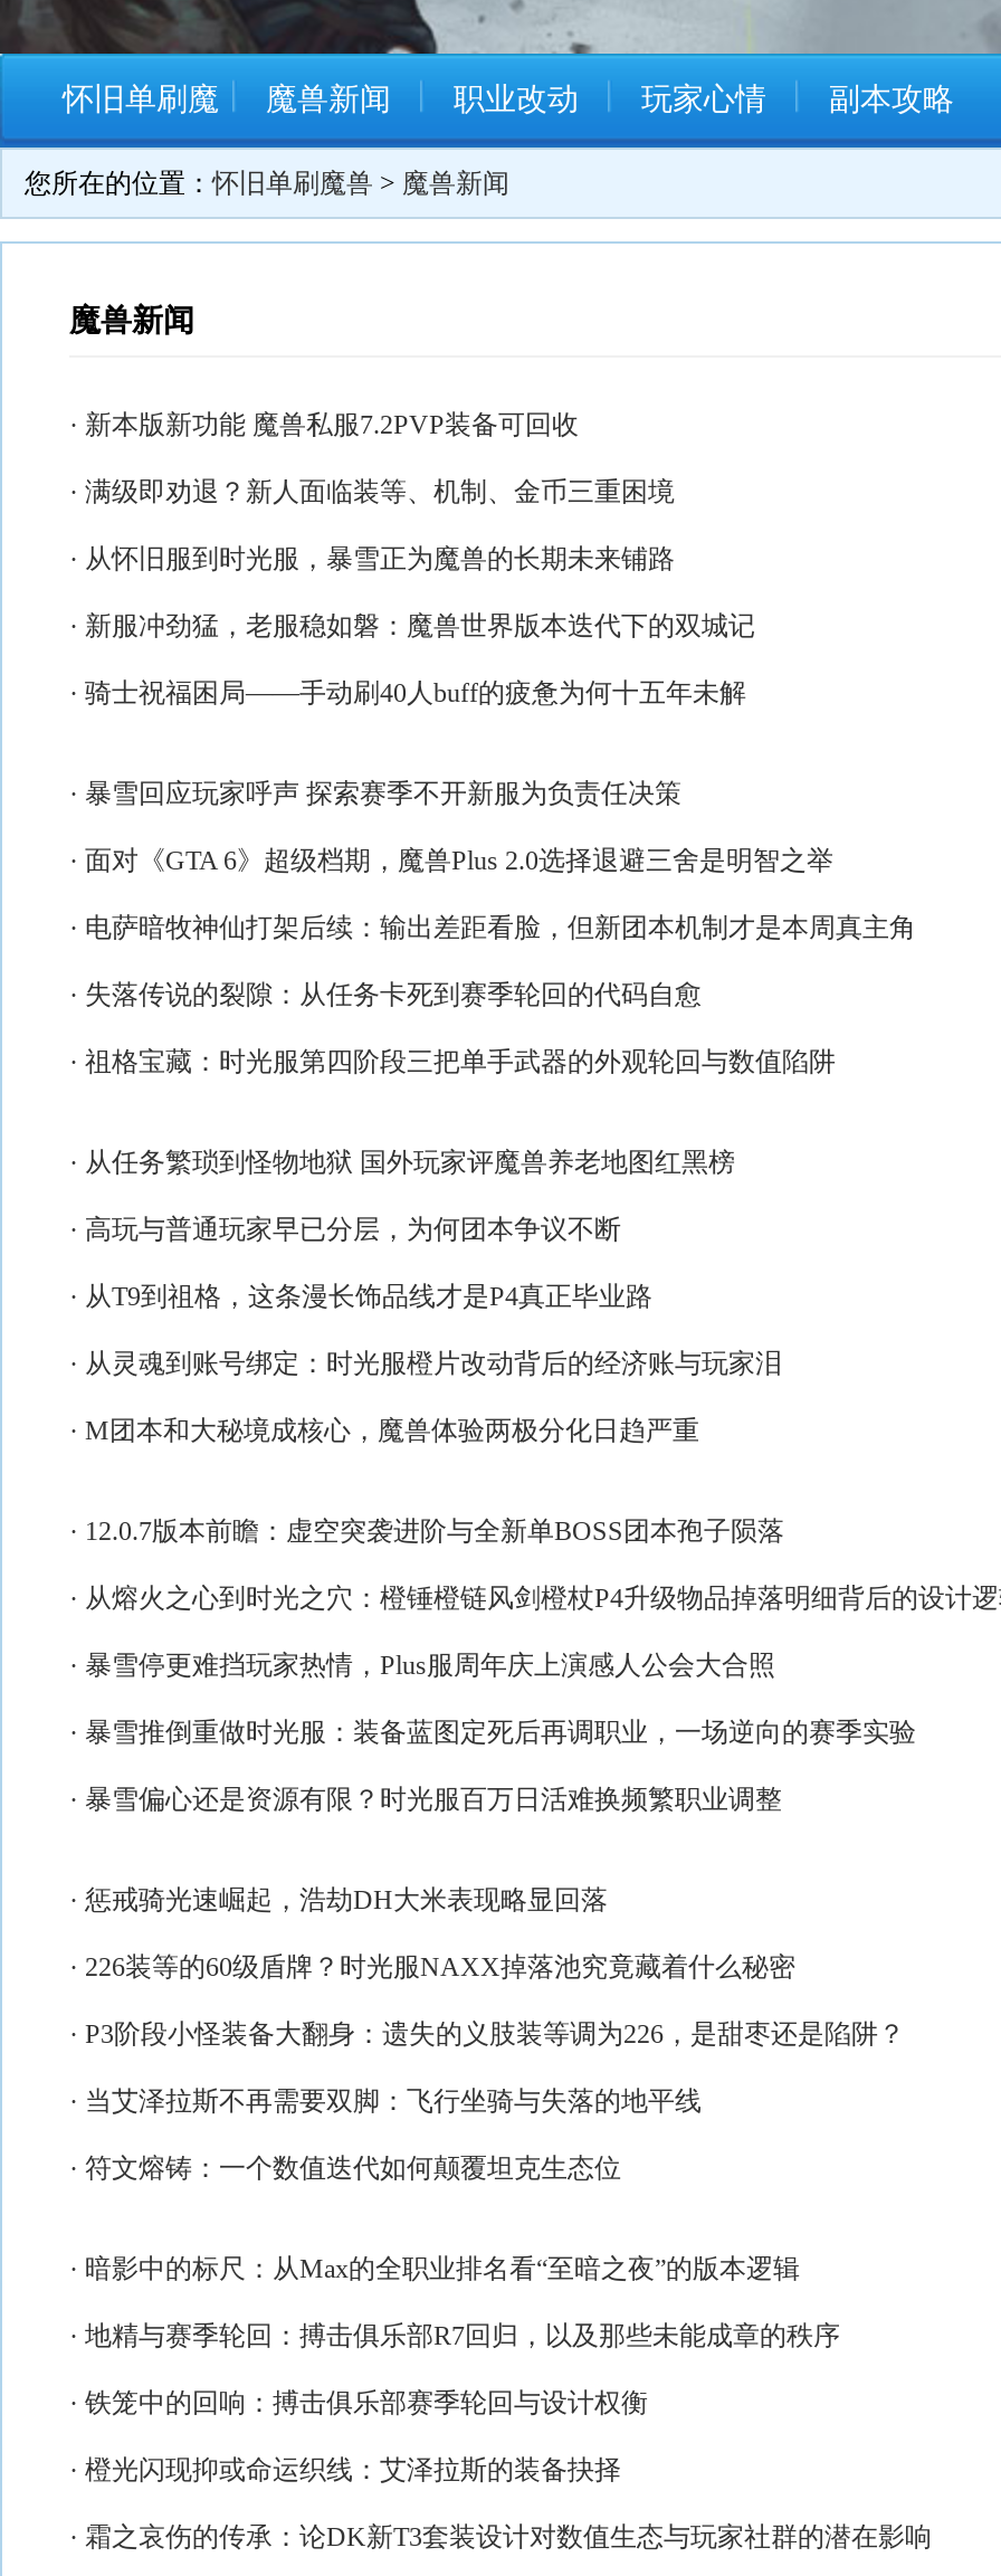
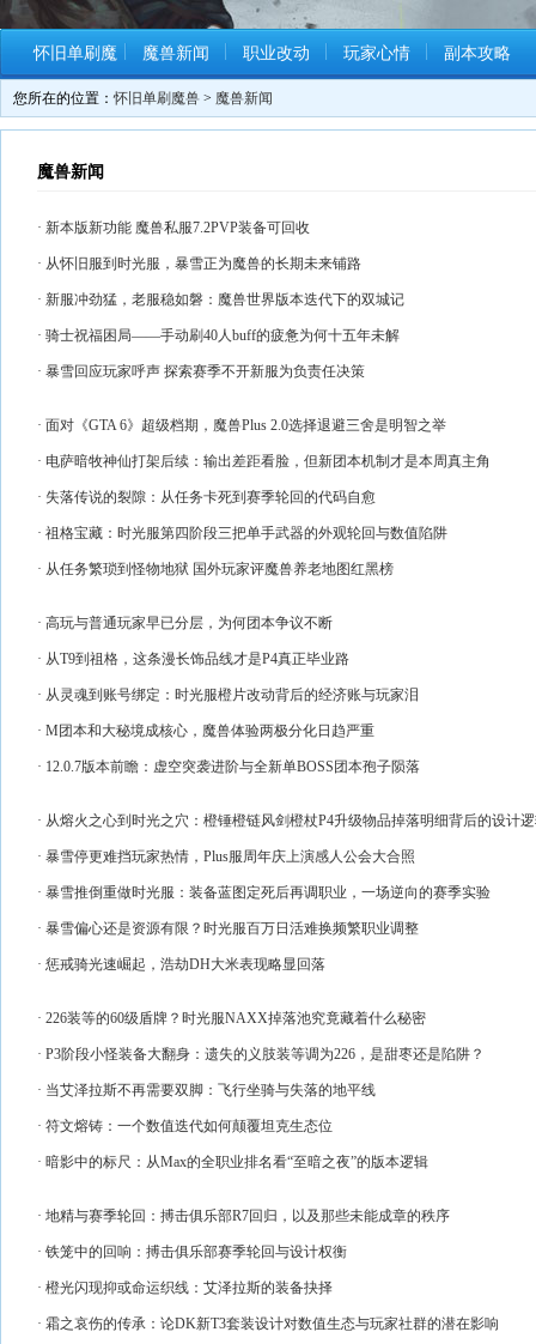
- · 满级即劝退？新人面临装等、机制、金币三重困境
